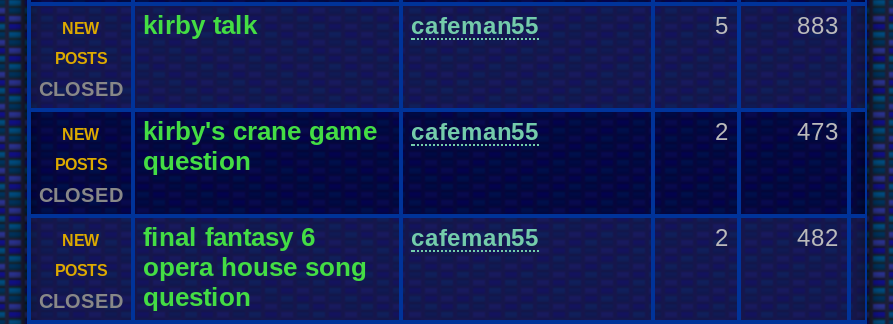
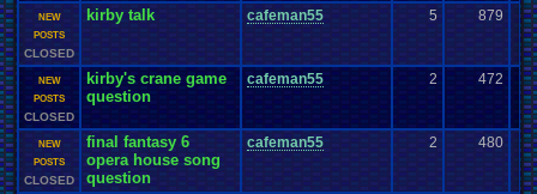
- 883
+ 879

- 473
+ 472

- 482
+ 480
